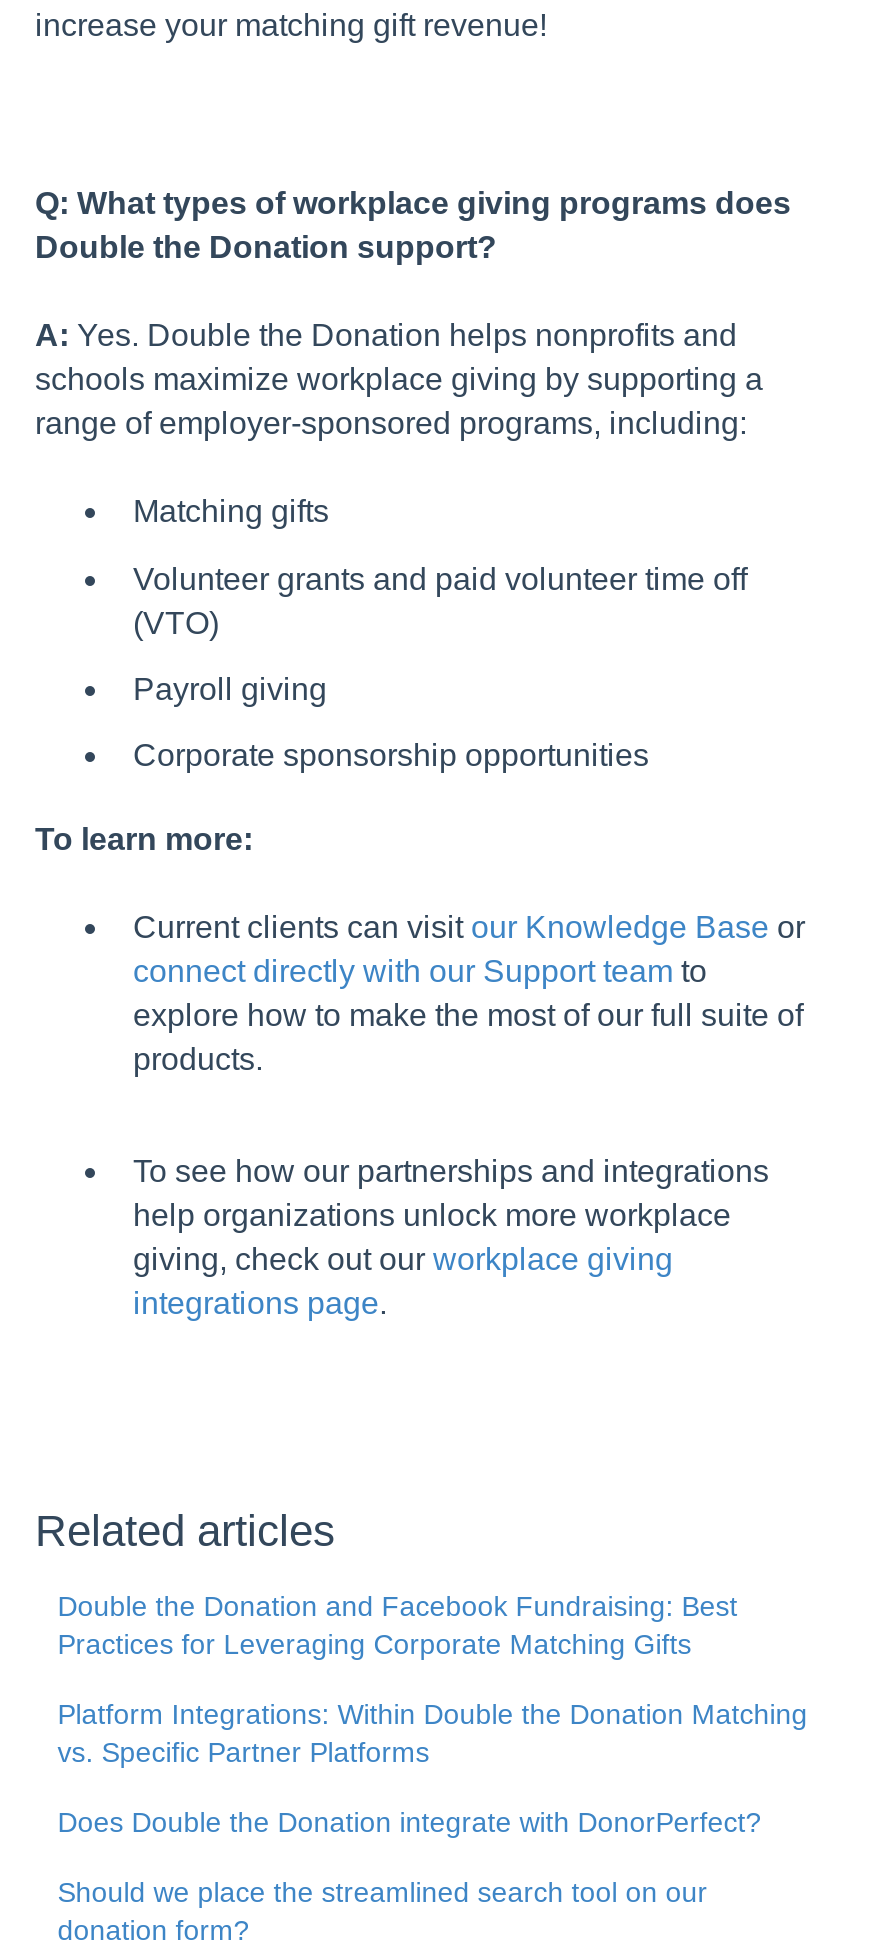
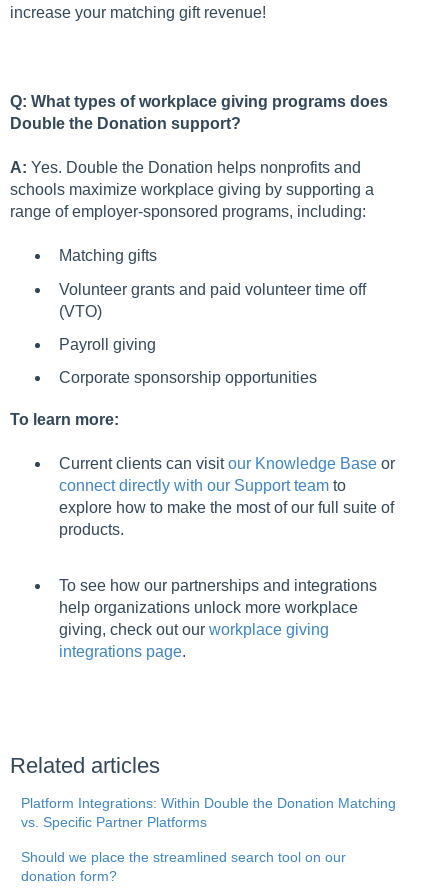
- Double the Donation and Facebook Fundraising: Best
- Practices for Leveraging Corporate Matching Gifts

- Does Double the Donation integrate with DonorPerfect?
